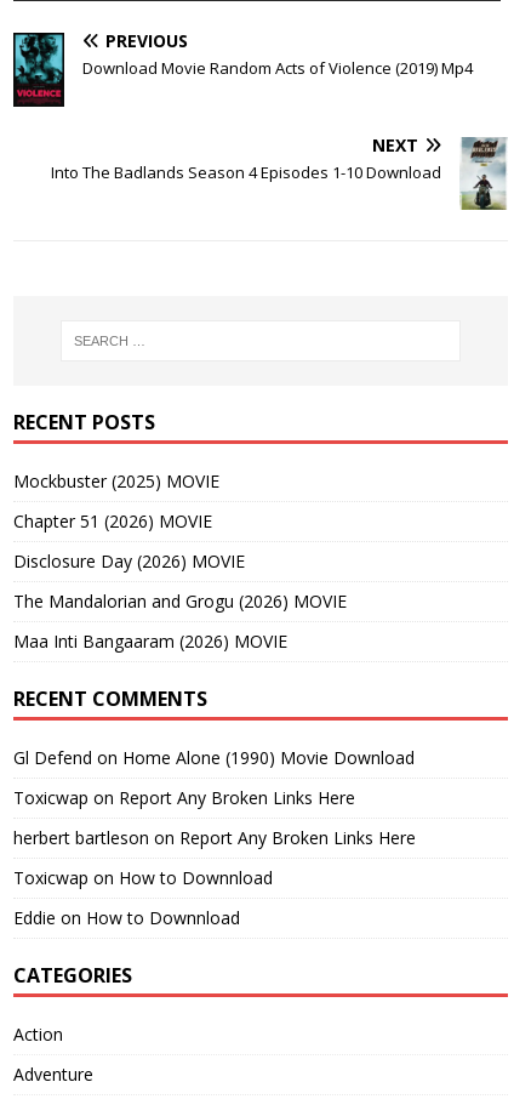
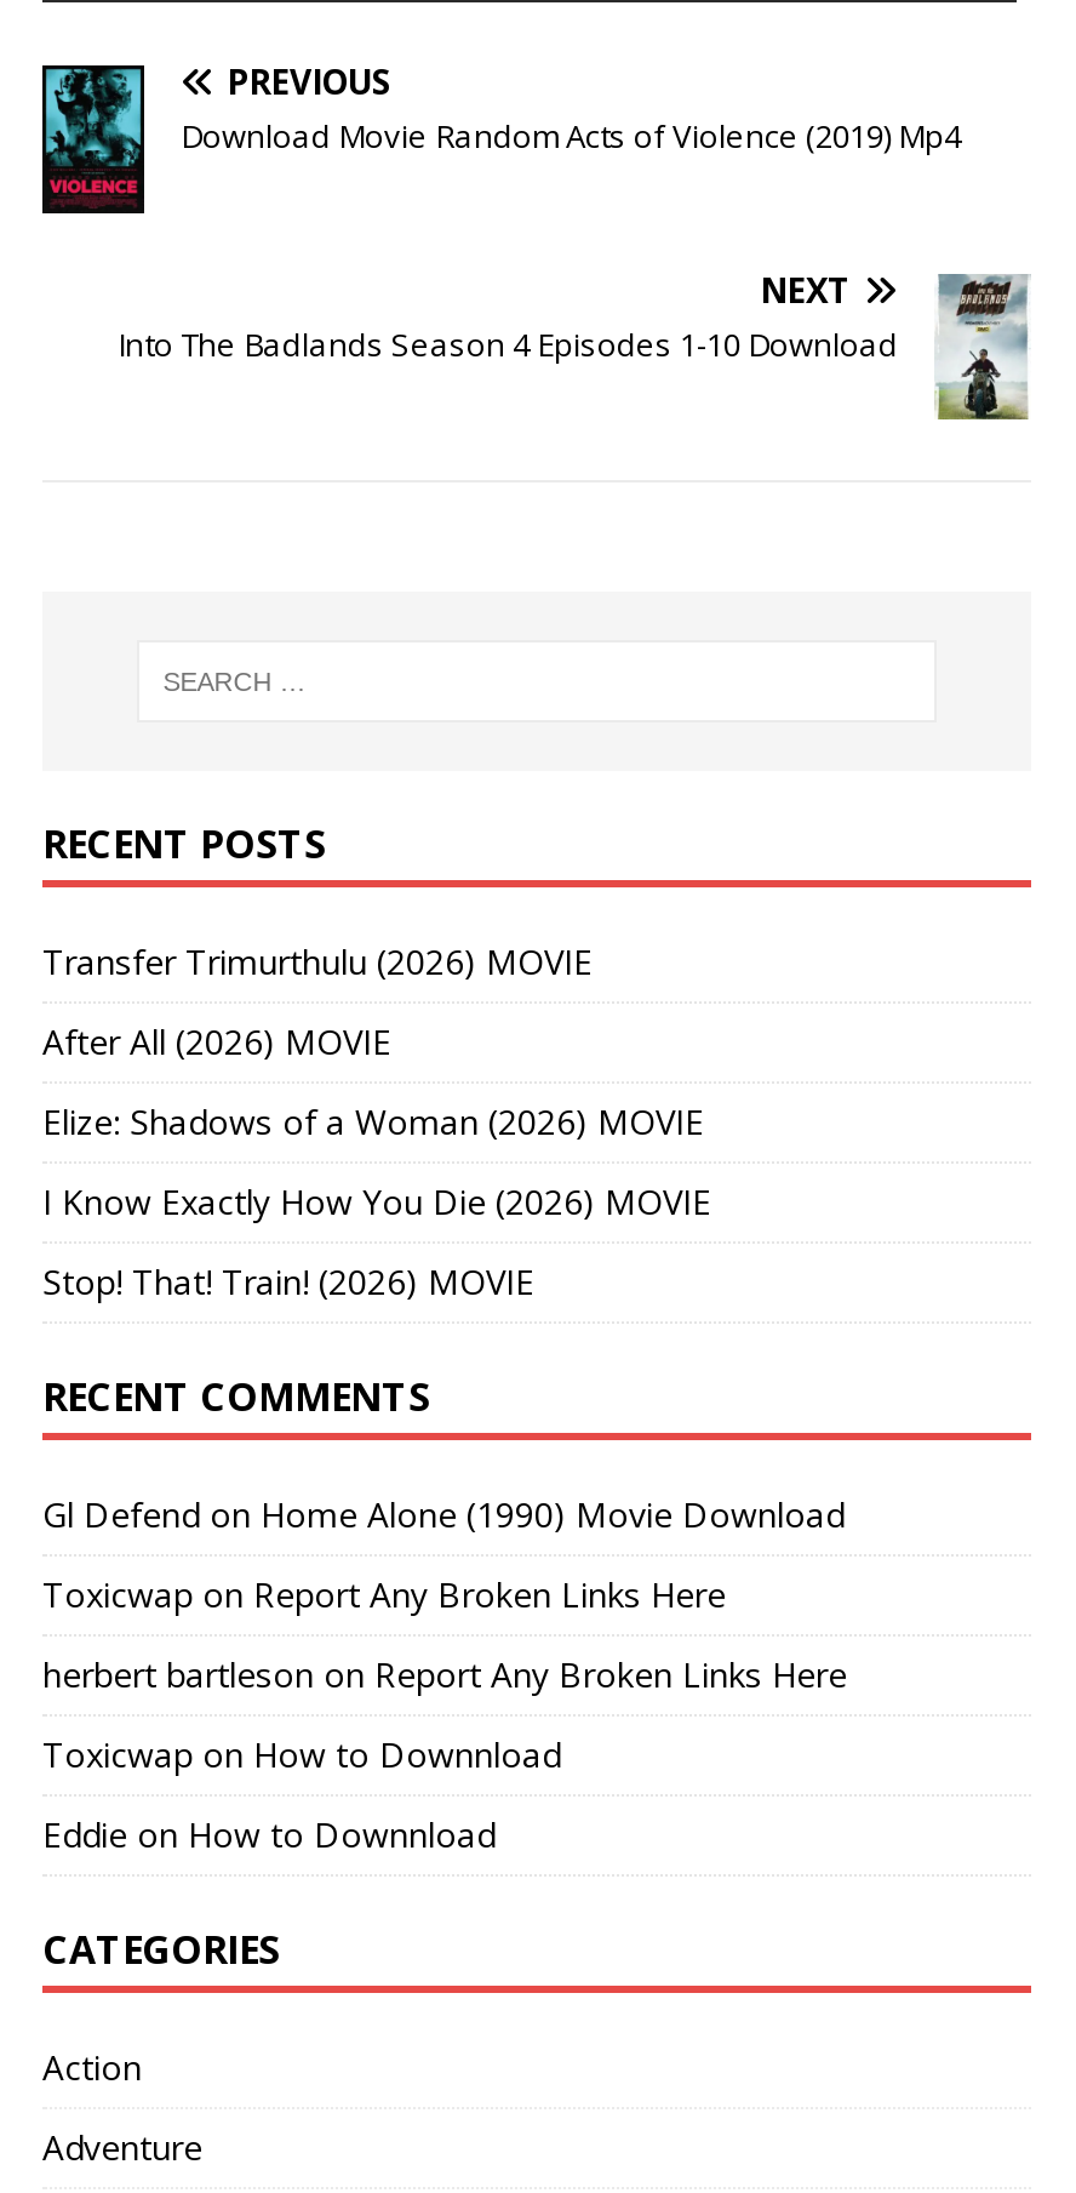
- Mockbuster (2025) MOVIE
+ Transfer Trimurthulu (2026) MOVIE

- Chapter 51 (2026) MOVIE
+ After All (2026) MOVIE

- Disclosure Day (2026) MOVIE
+ Elize: Shadows of a Woman (2026) MOVIE

- The Mandalorian and Grogu (2026) MOVIE
+ I Know Exactly How You Die (2026) MOVIE

- Maa Inti Bangaaram (2026) MOVIE
+ Stop! That! Train! (2026) MOVIE
